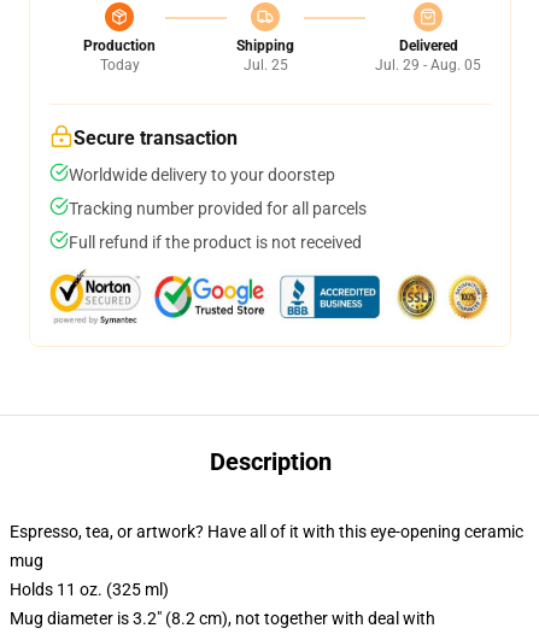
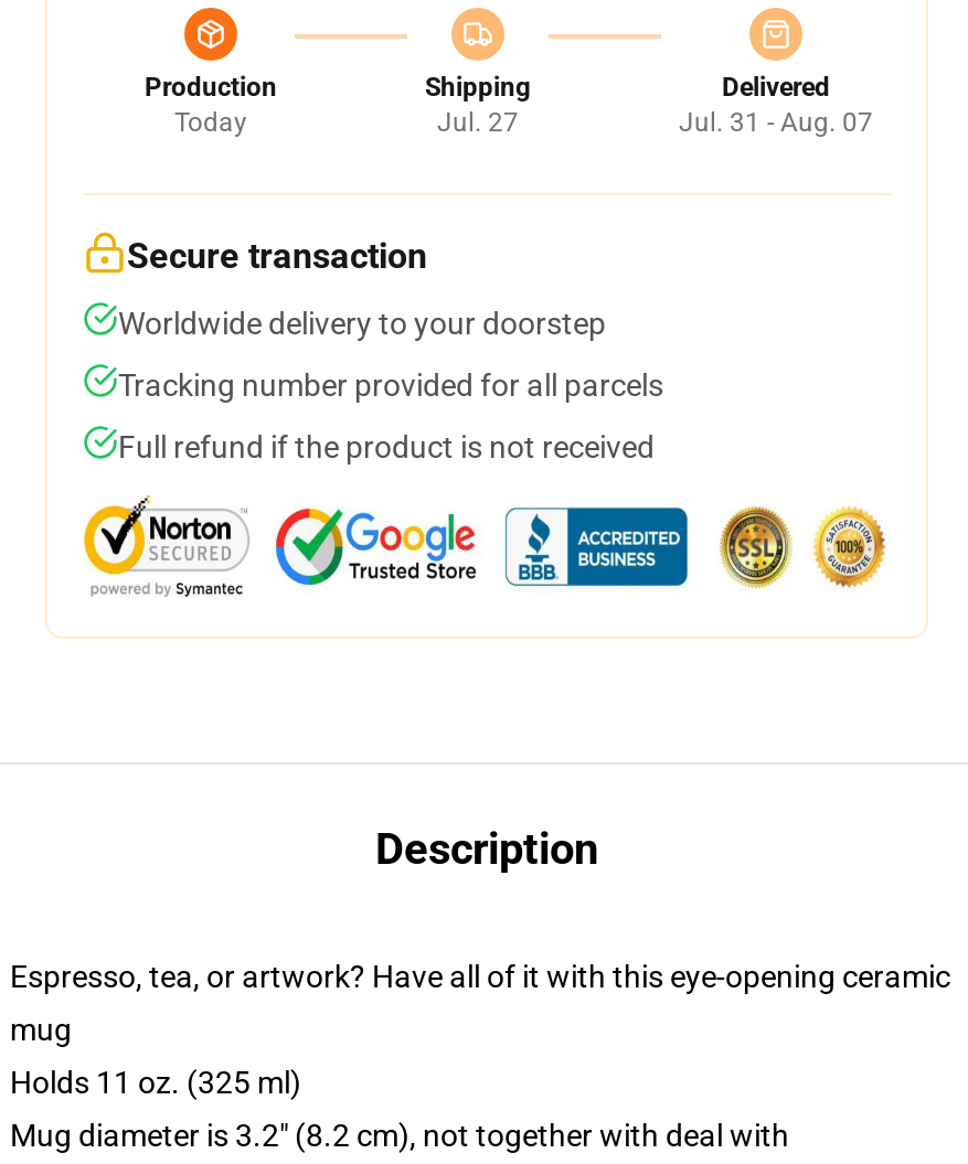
- Jul. 25
+ Jul. 27

- Jul. 29 - Aug. 05
+ Jul. 31 - Aug. 07
